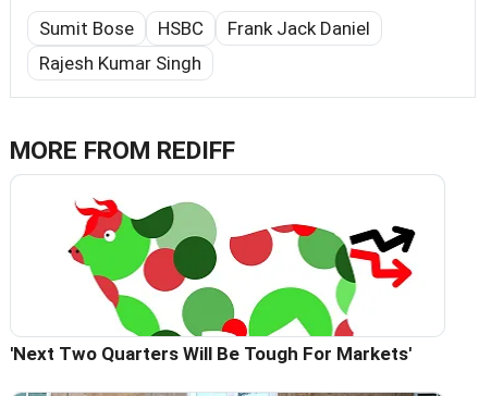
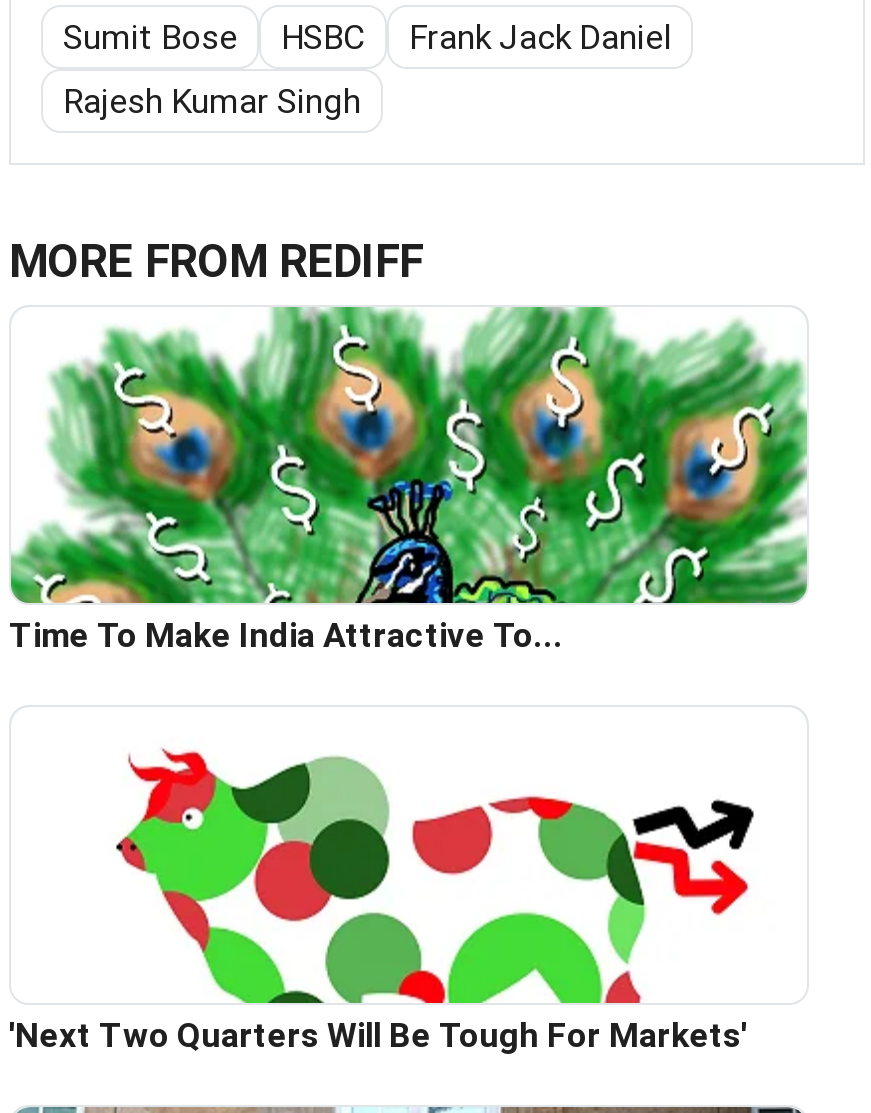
+ [image]
+ Time To Make India Attractive To...
